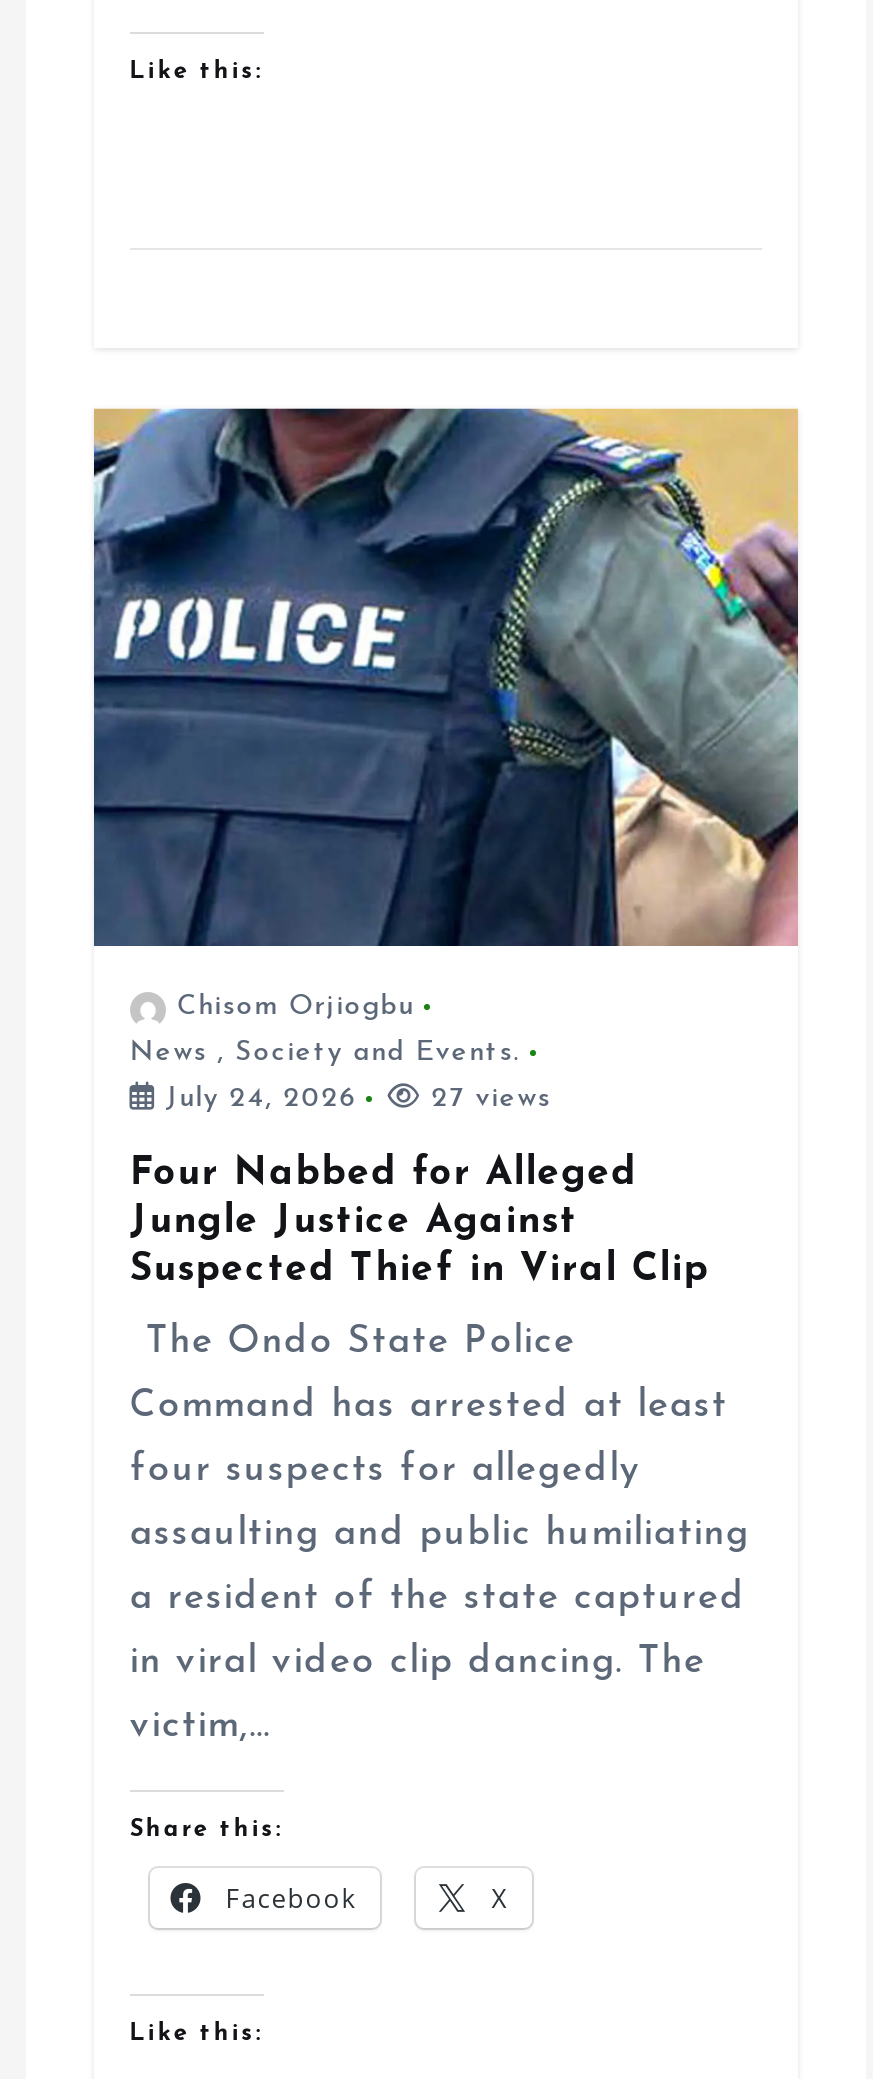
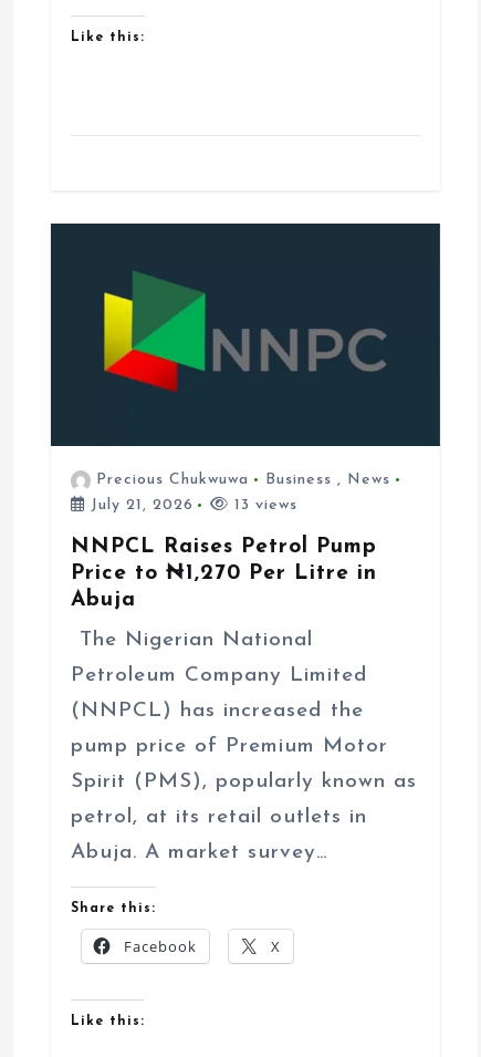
- [image]
- Chisom Orjiogbu
- News, Society and Events.
- July 24, 2026
- 27 views
- Four Nabbed for Alleged
- Jungle Justice Against
- Suspected Thief in Viral Clip
- The Ondo State Police
- Command has arrested at least
- four suspects for allegedly
- assaulting and public humiliating
- a resident of the state captured
- in viral video clip dancing. The
- victim,…
+ [image]
+ Precious Chukwuwa
+ Business, News
+ July 21, 2026
+ 13 views
+ NNPCL Raises Petrol Pump
+ Price to ₦1,270 Per Litre in
+ Abuja
+ The Nigerian National
+ Petroleum Company Limited
+ (NNPCL) has increased the
+ pump price of Premium Motor
+ Spirit (PMS), popularly known as
+ petrol, at its retail outlets in
+ Abuja. A market survey…
